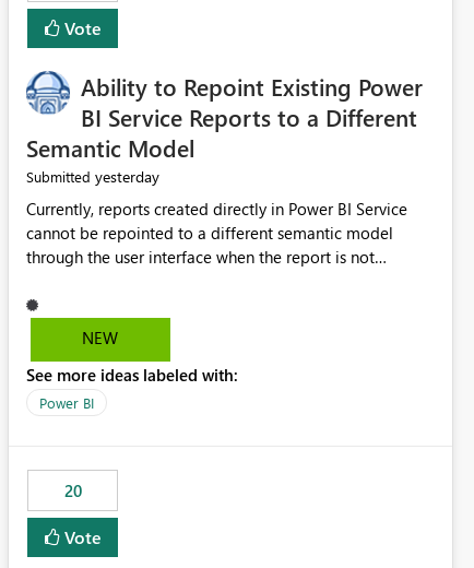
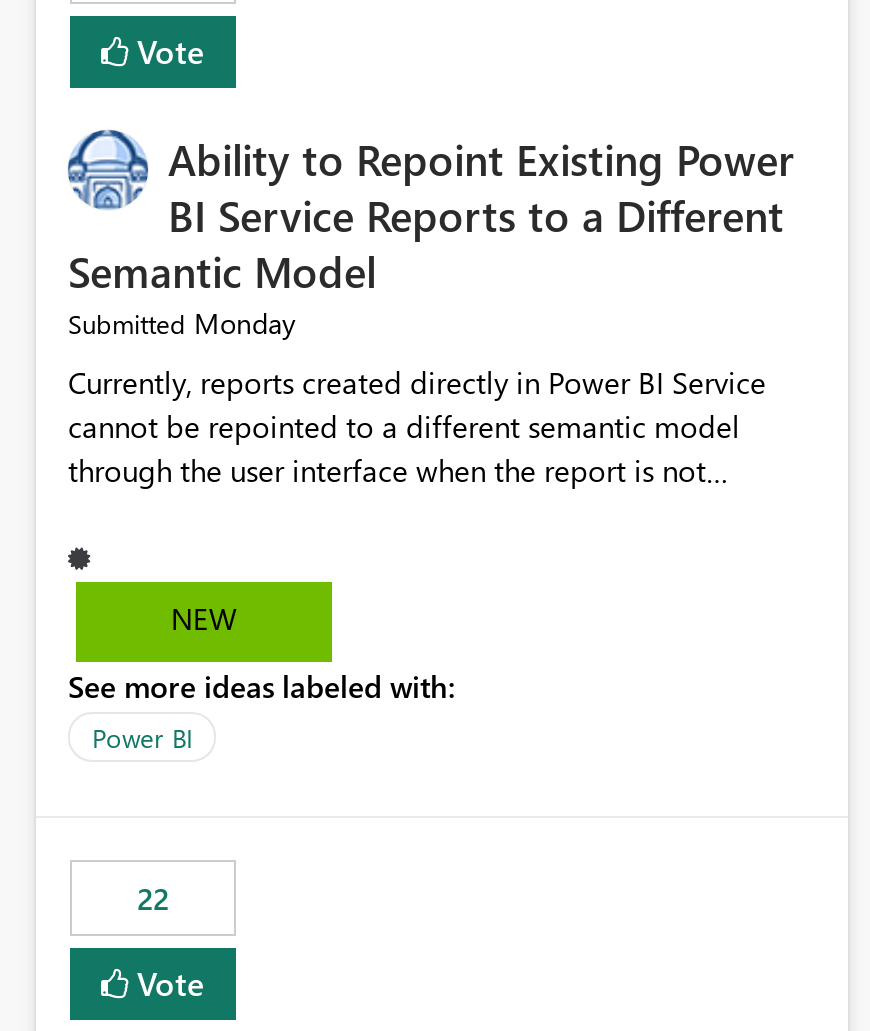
- Submitted yesterday
+ Submitted Monday

- 20
+ 22
